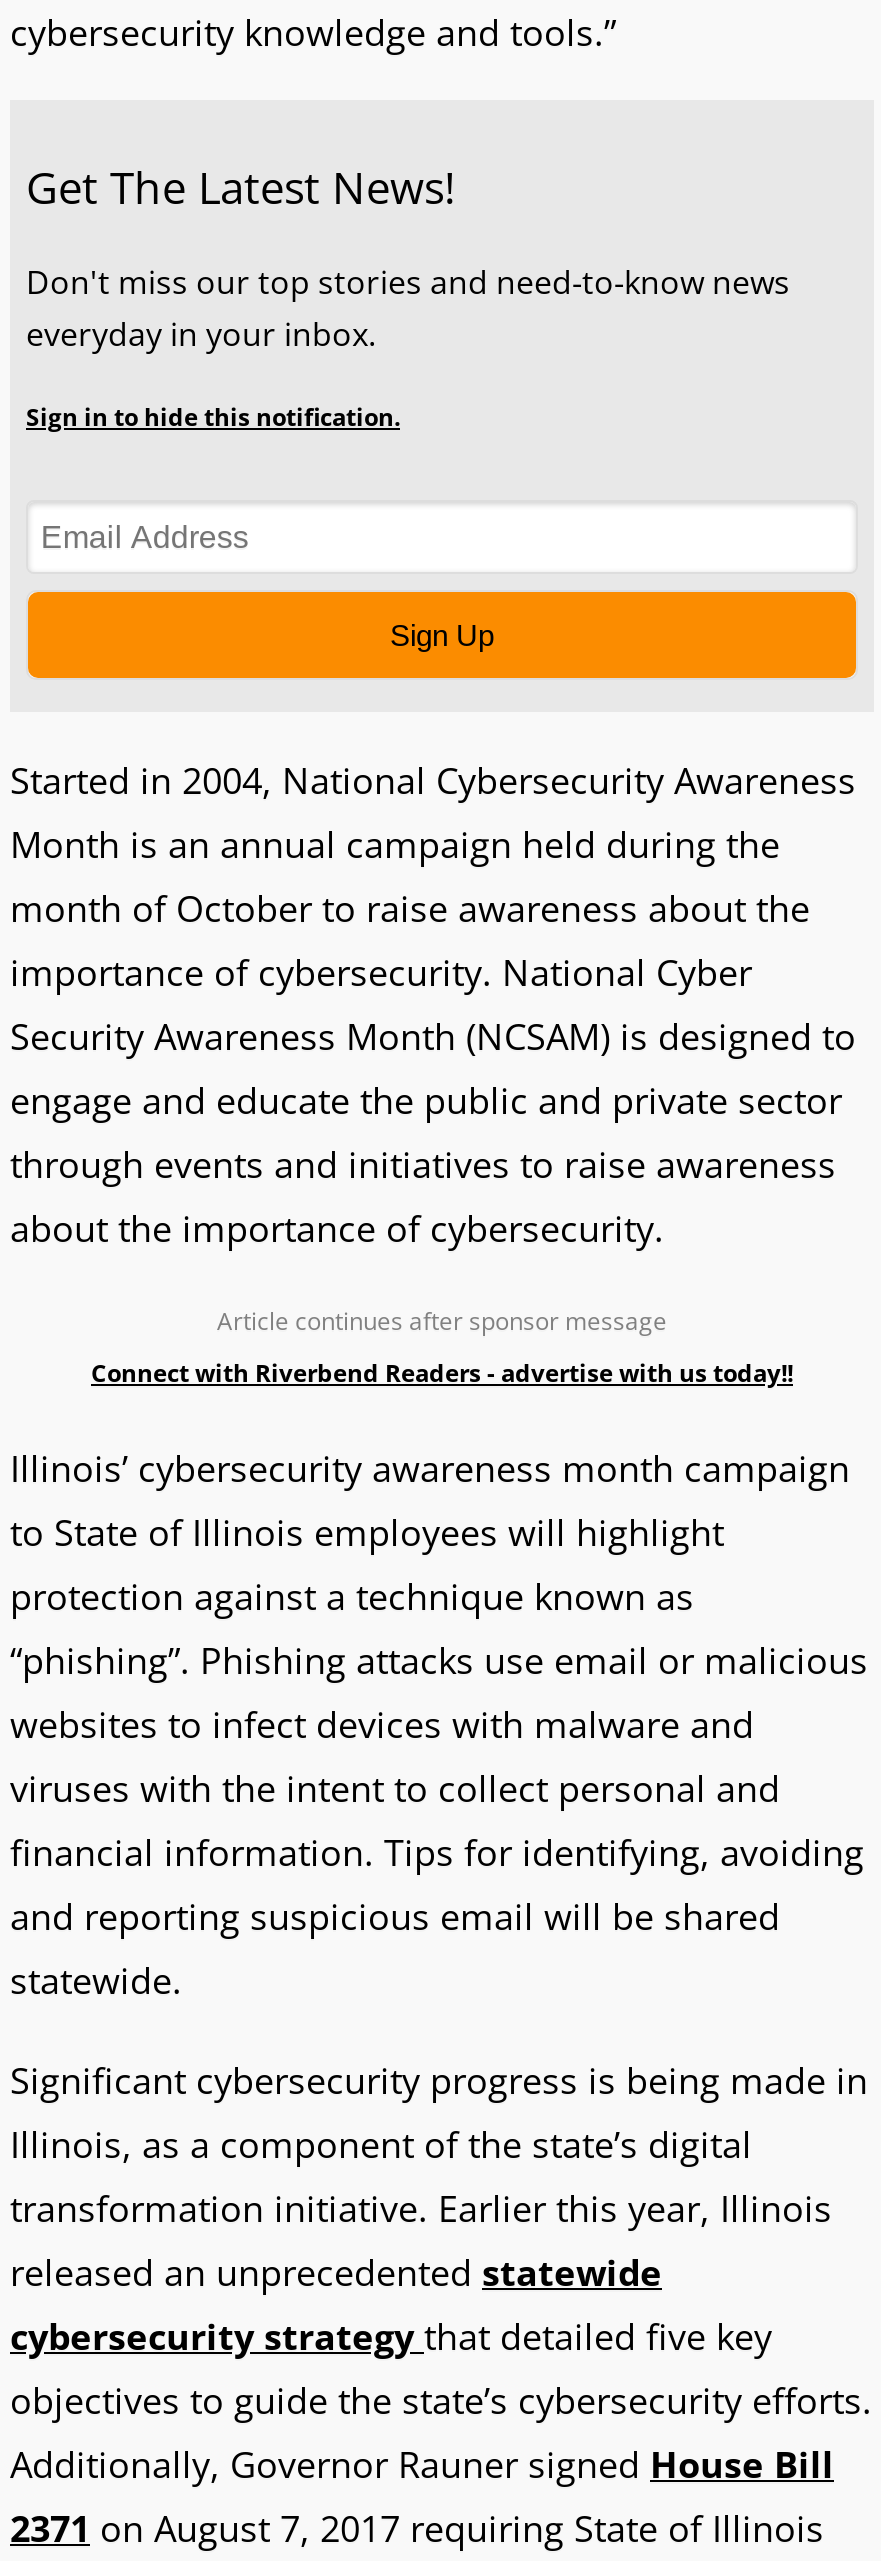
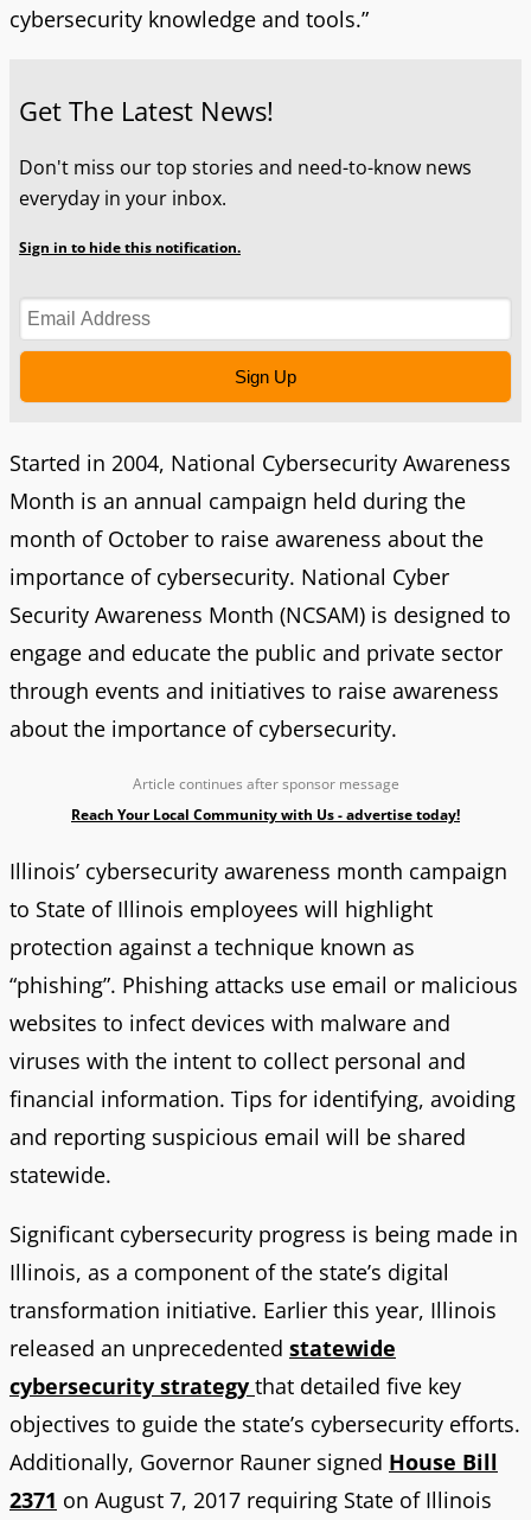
- Connect with Riverbend Readers - advertise with us today!!
+ Reach Your Local Community with Us - advertise today!
